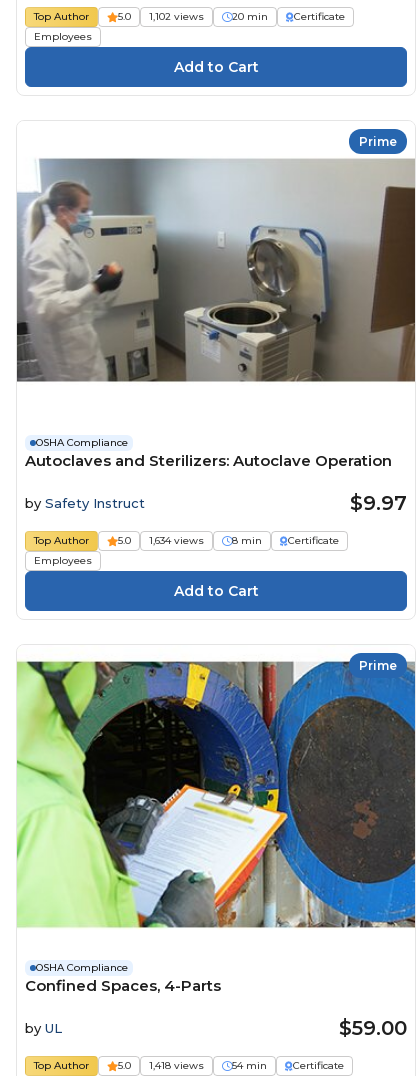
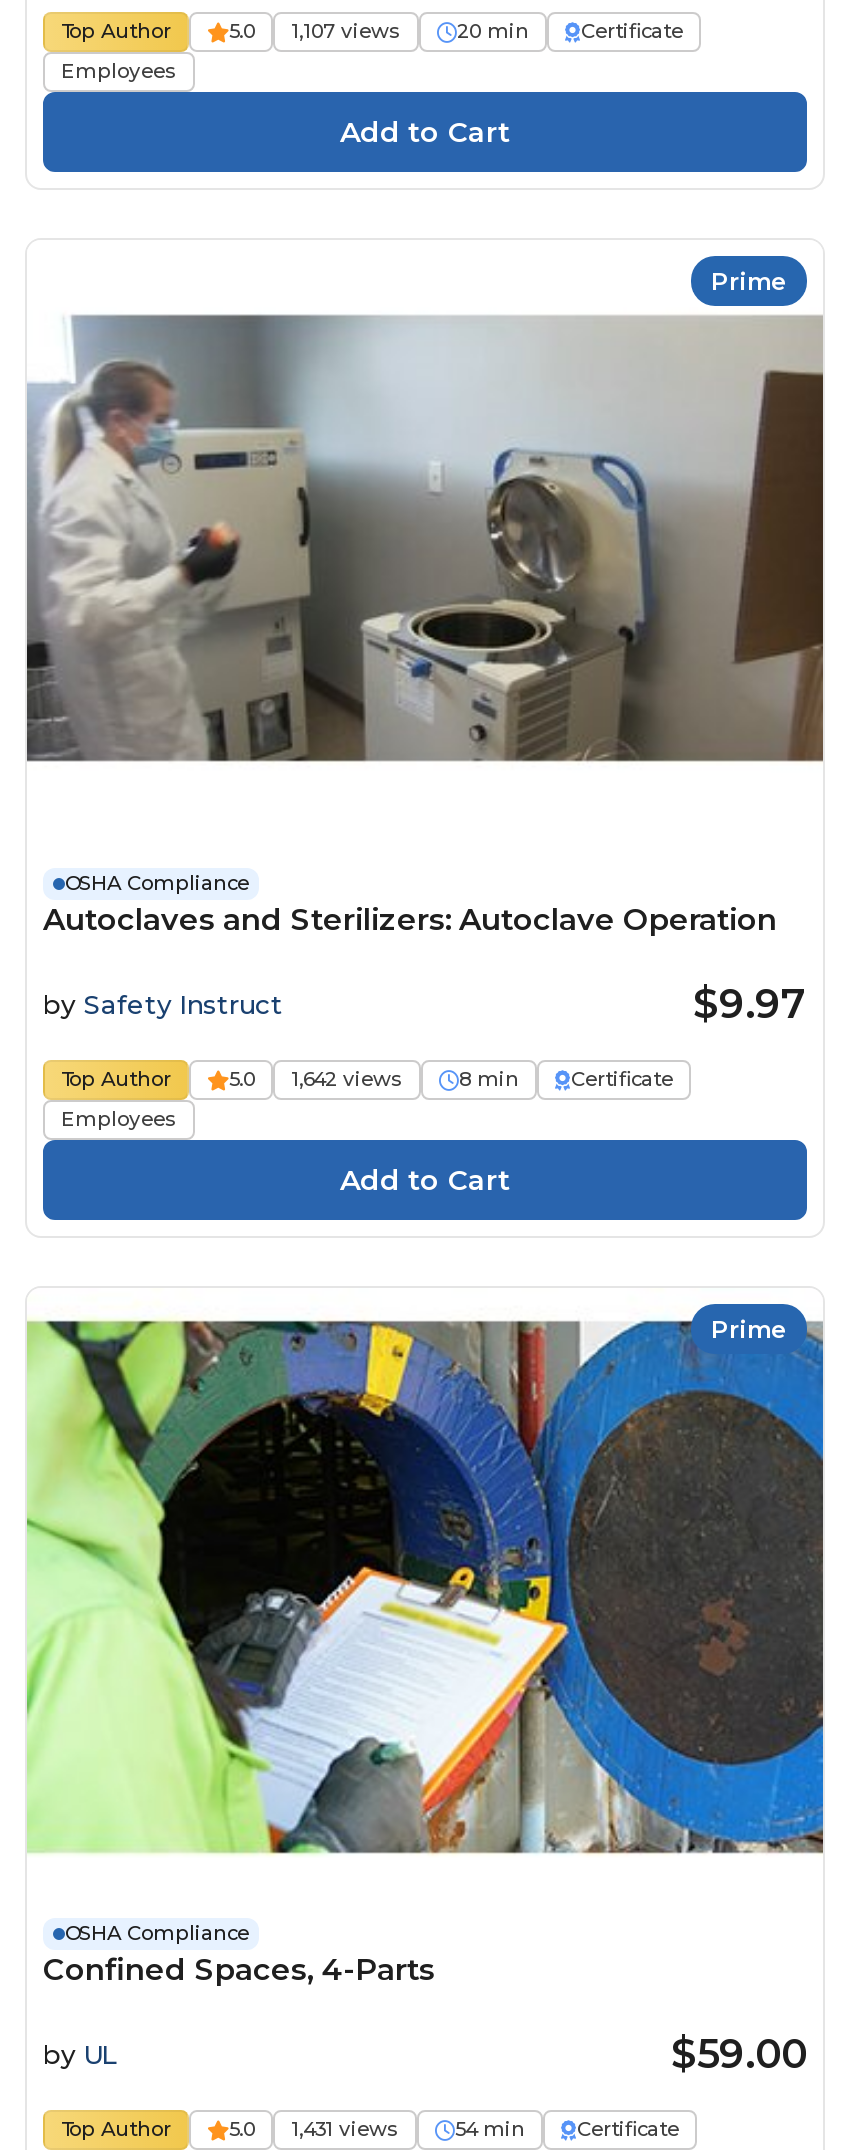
- 5.0 1,102 views
+ 5.0 1,107 views

- 5.0 1,634 views
+ 5.0 1,642 views

- 5.0 1,418 views
+ 5.0 1,431 views
